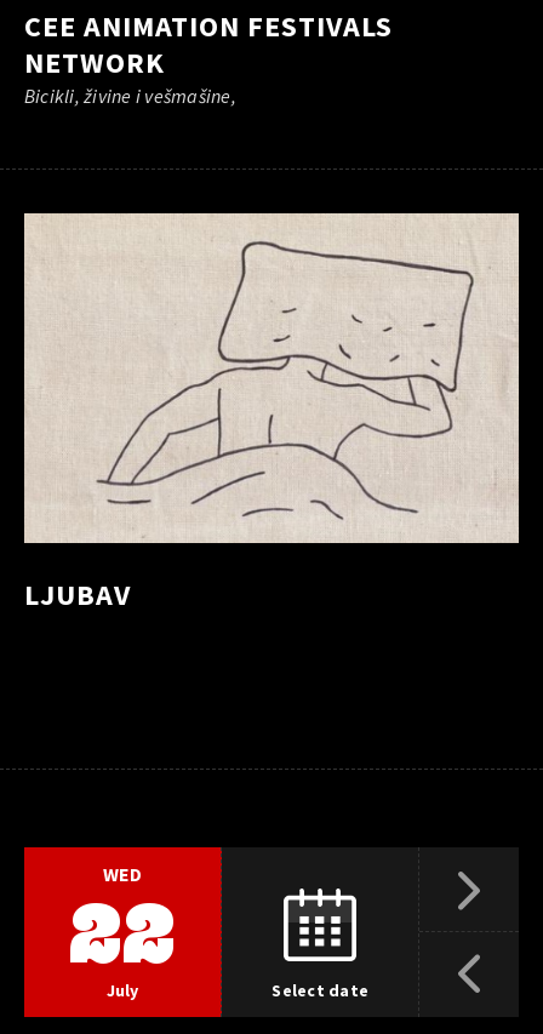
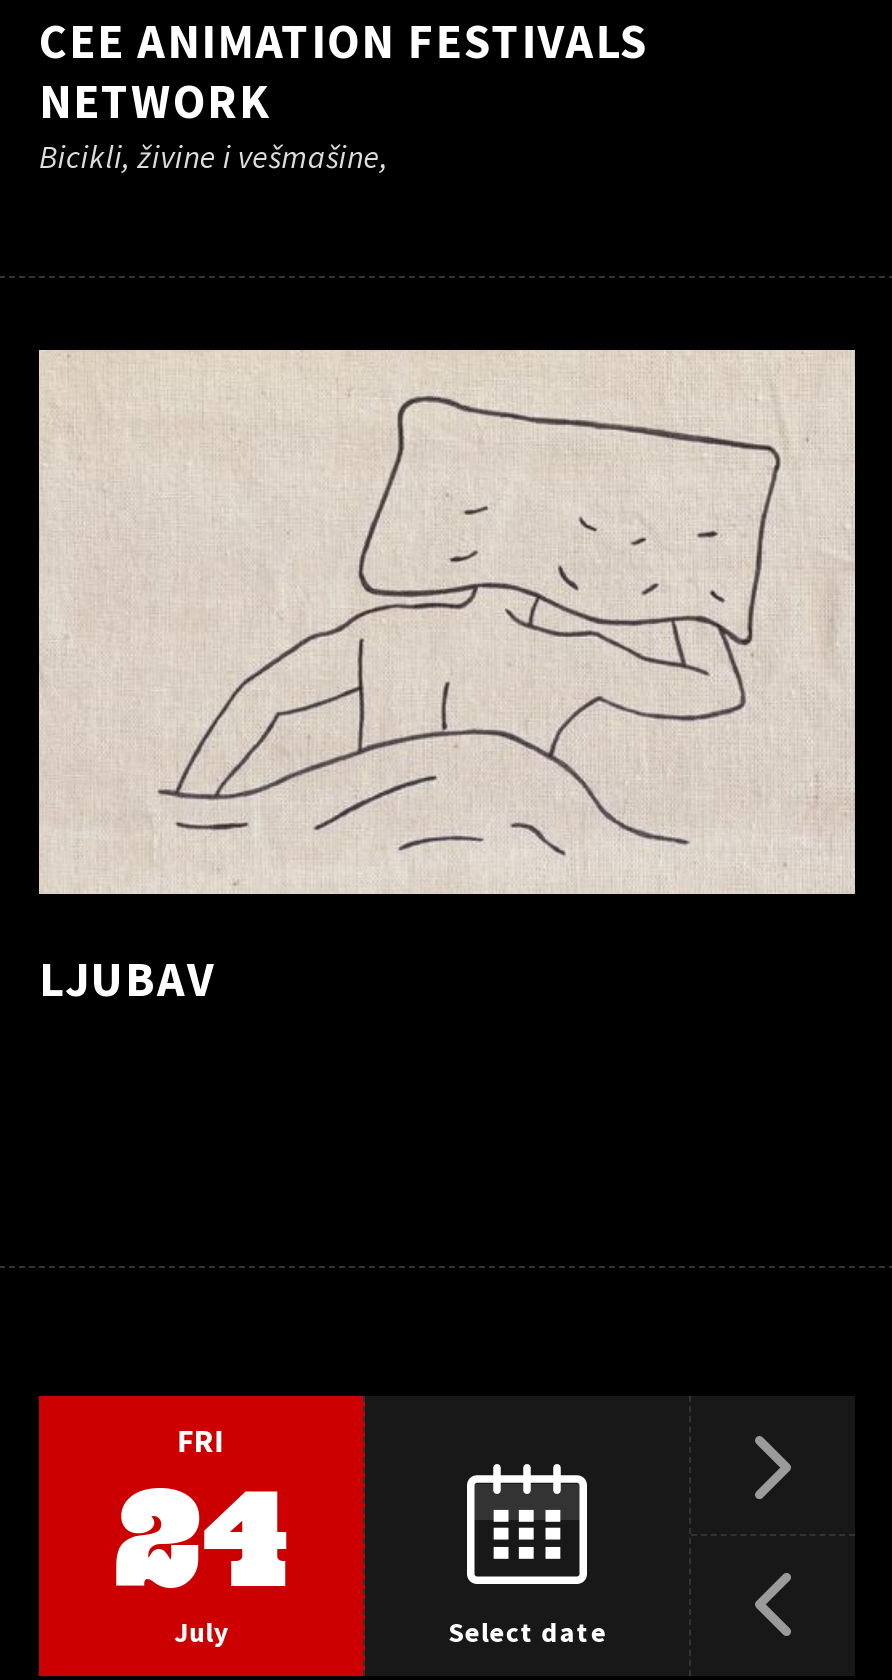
- WED
- 22
+ FRI
+ 24
